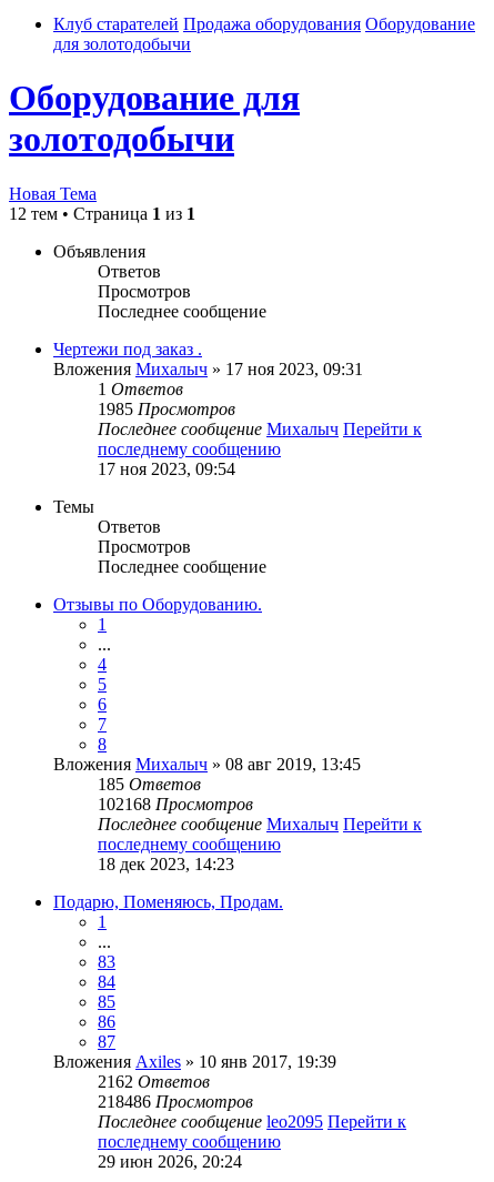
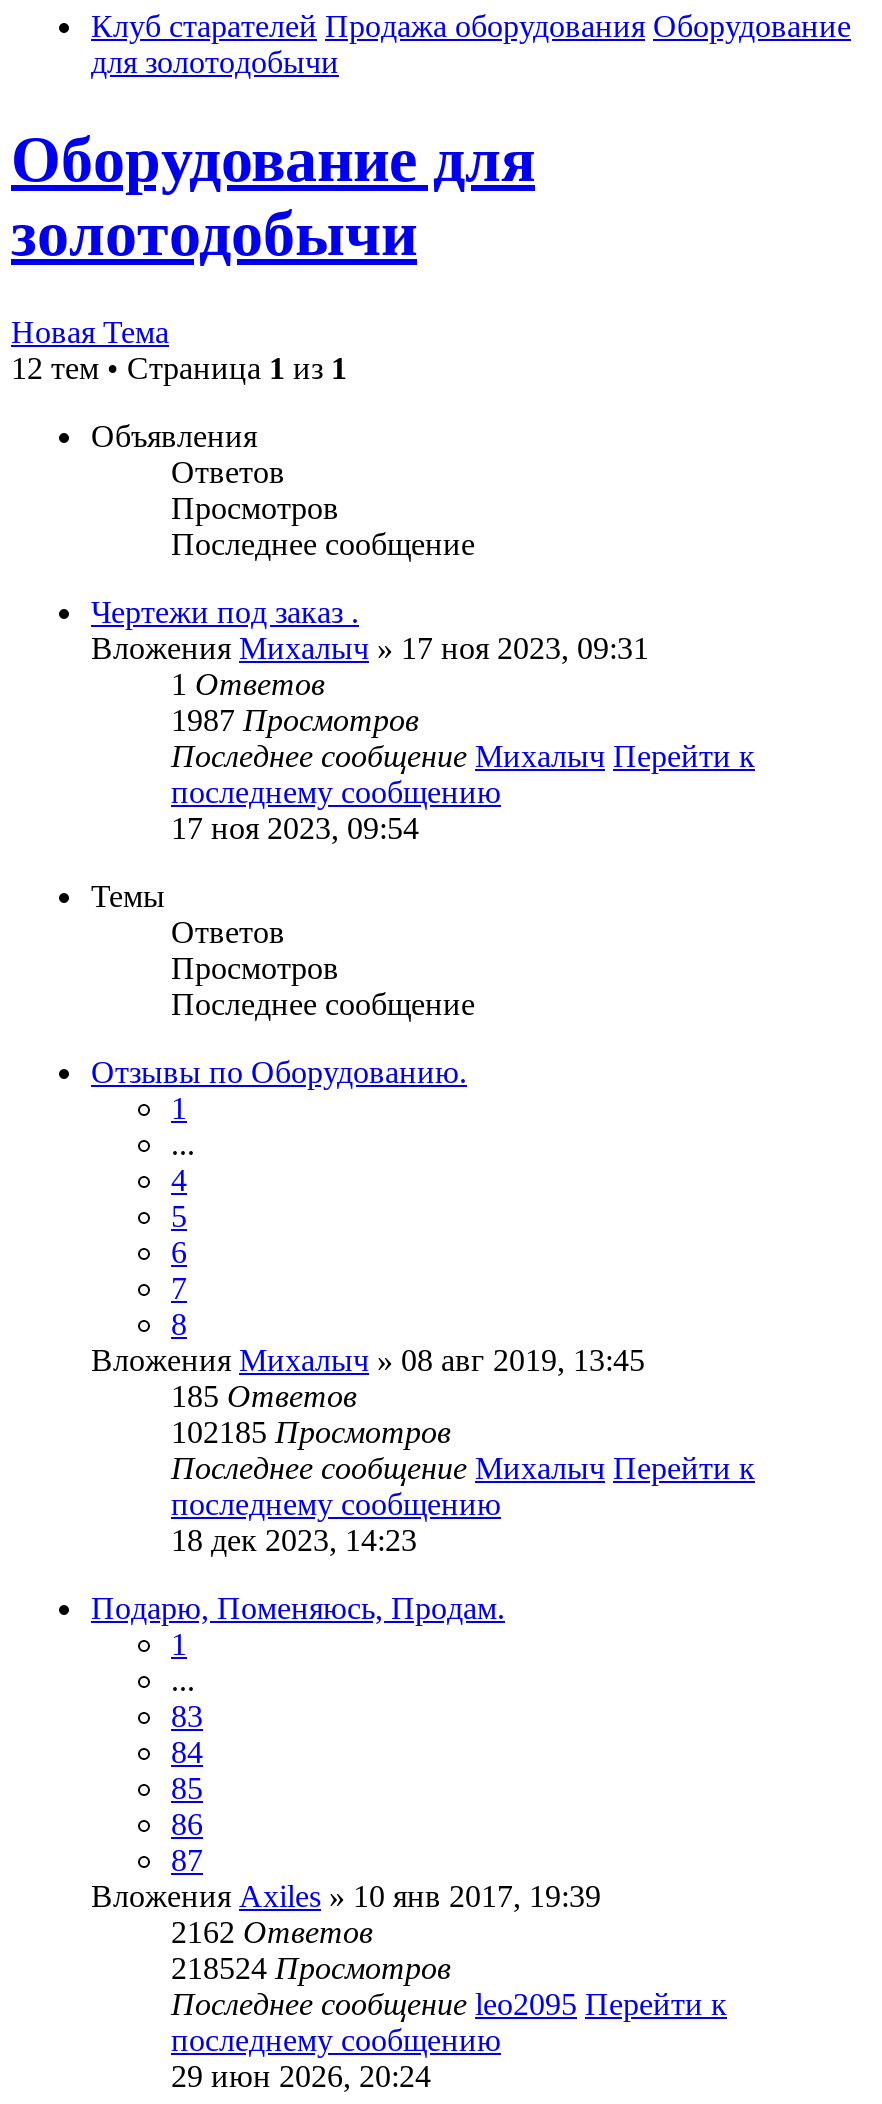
- 1985 Просмотров
+ 1987 Просмотров

- 102168 Просмотров
+ 102185 Просмотров

- 218486 Просмотров
+ 218524 Просмотров
